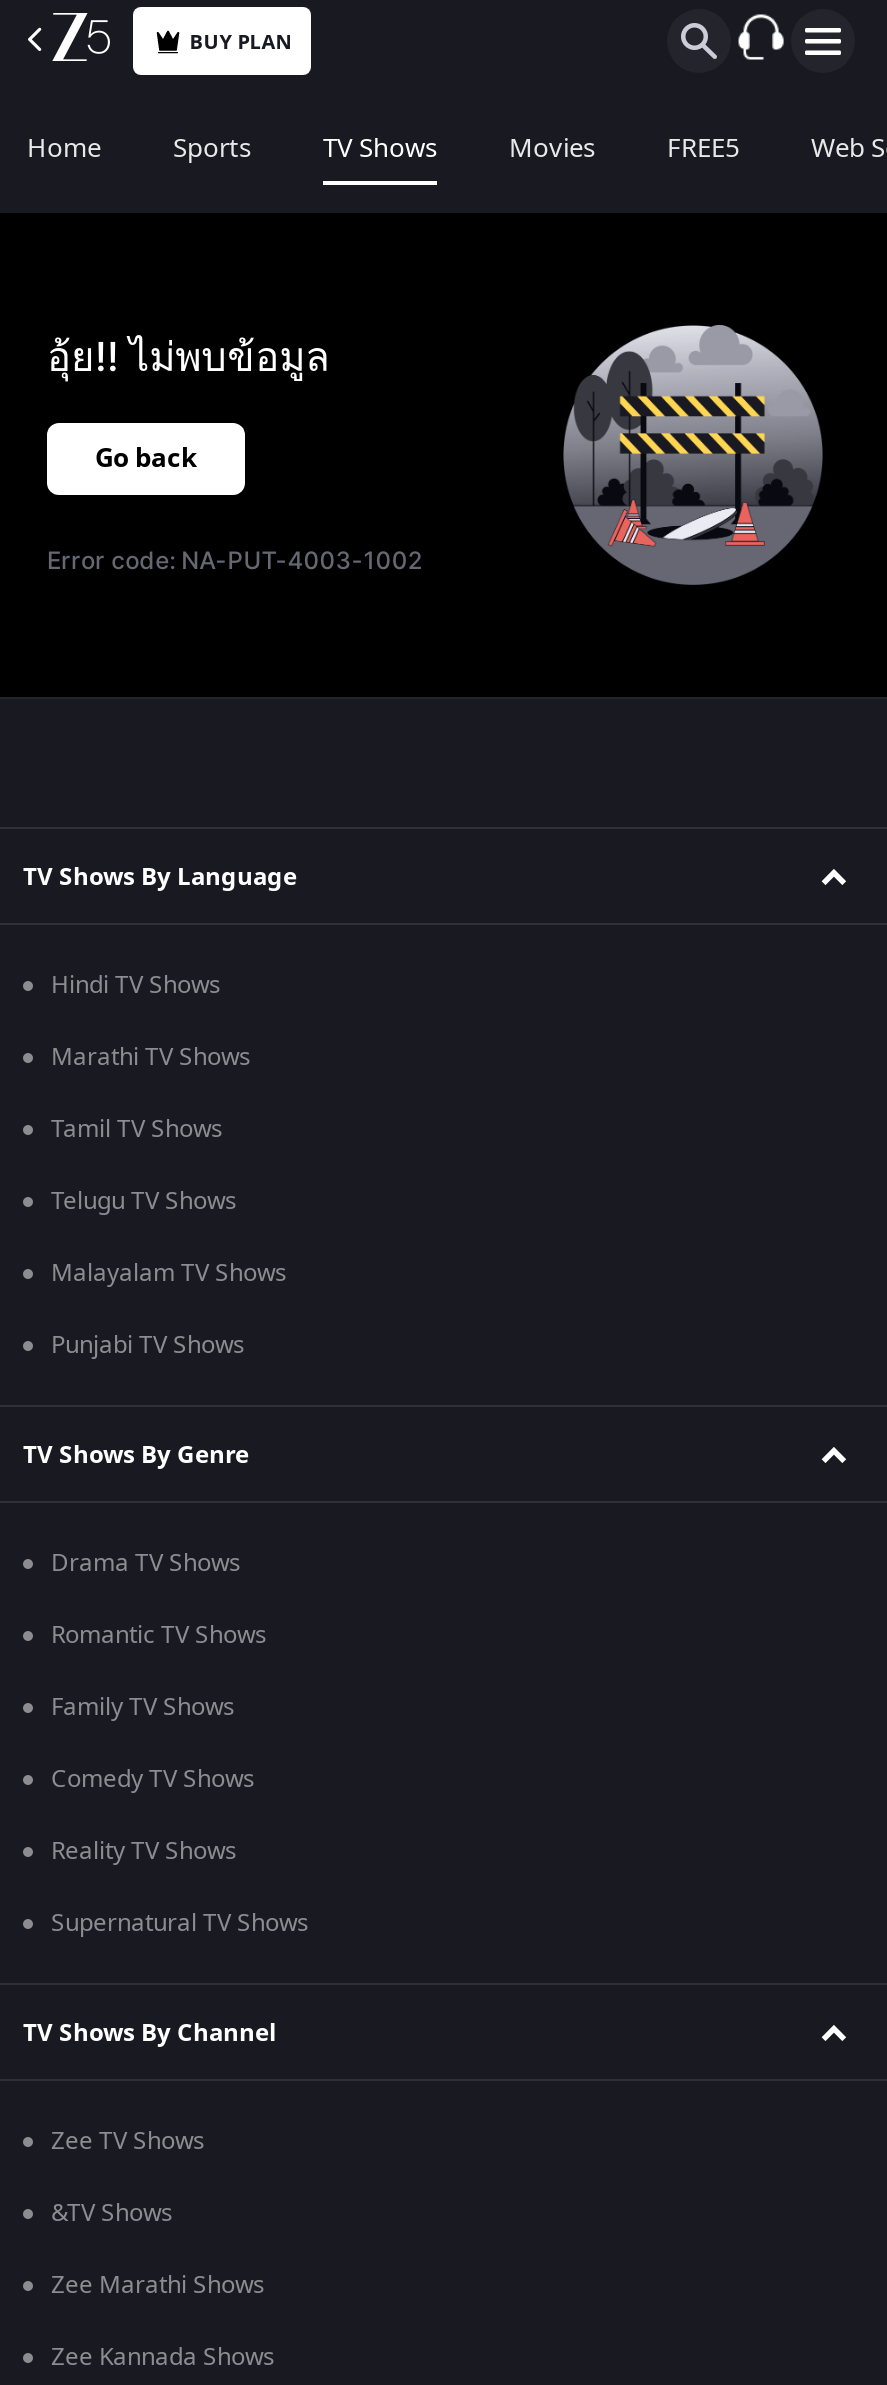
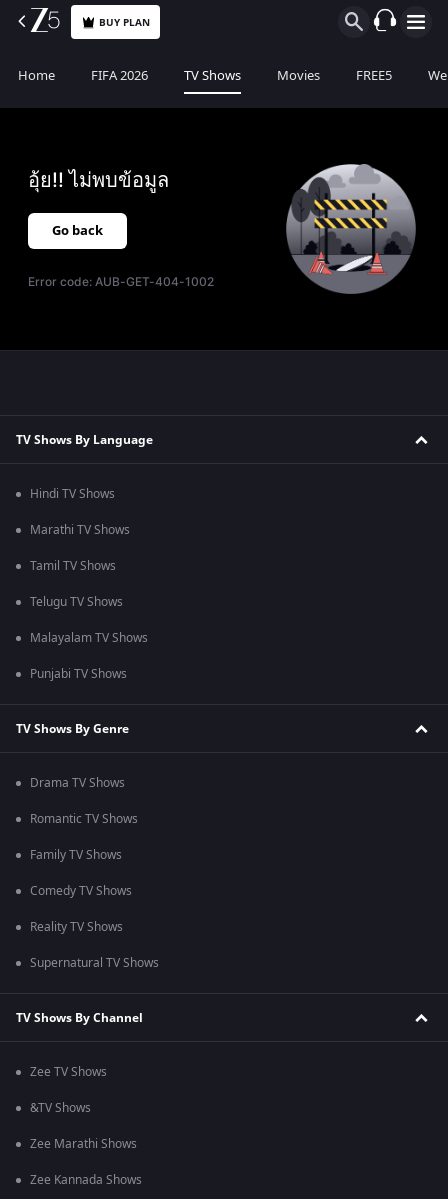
- Sports
+ FIFA 2026

- Error code: NA-PUT-4003-1002
+ Error code: AUB-GET-404-1002
